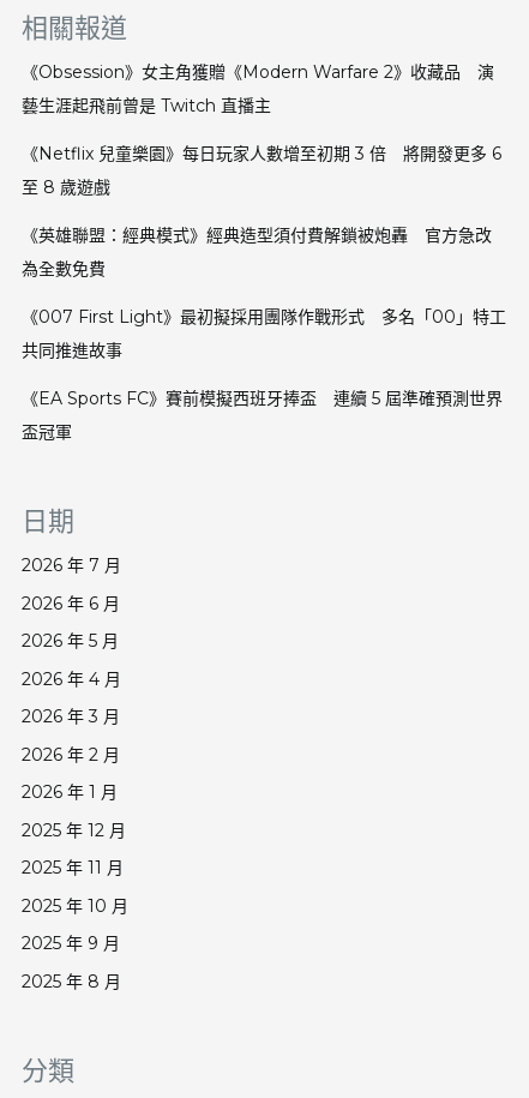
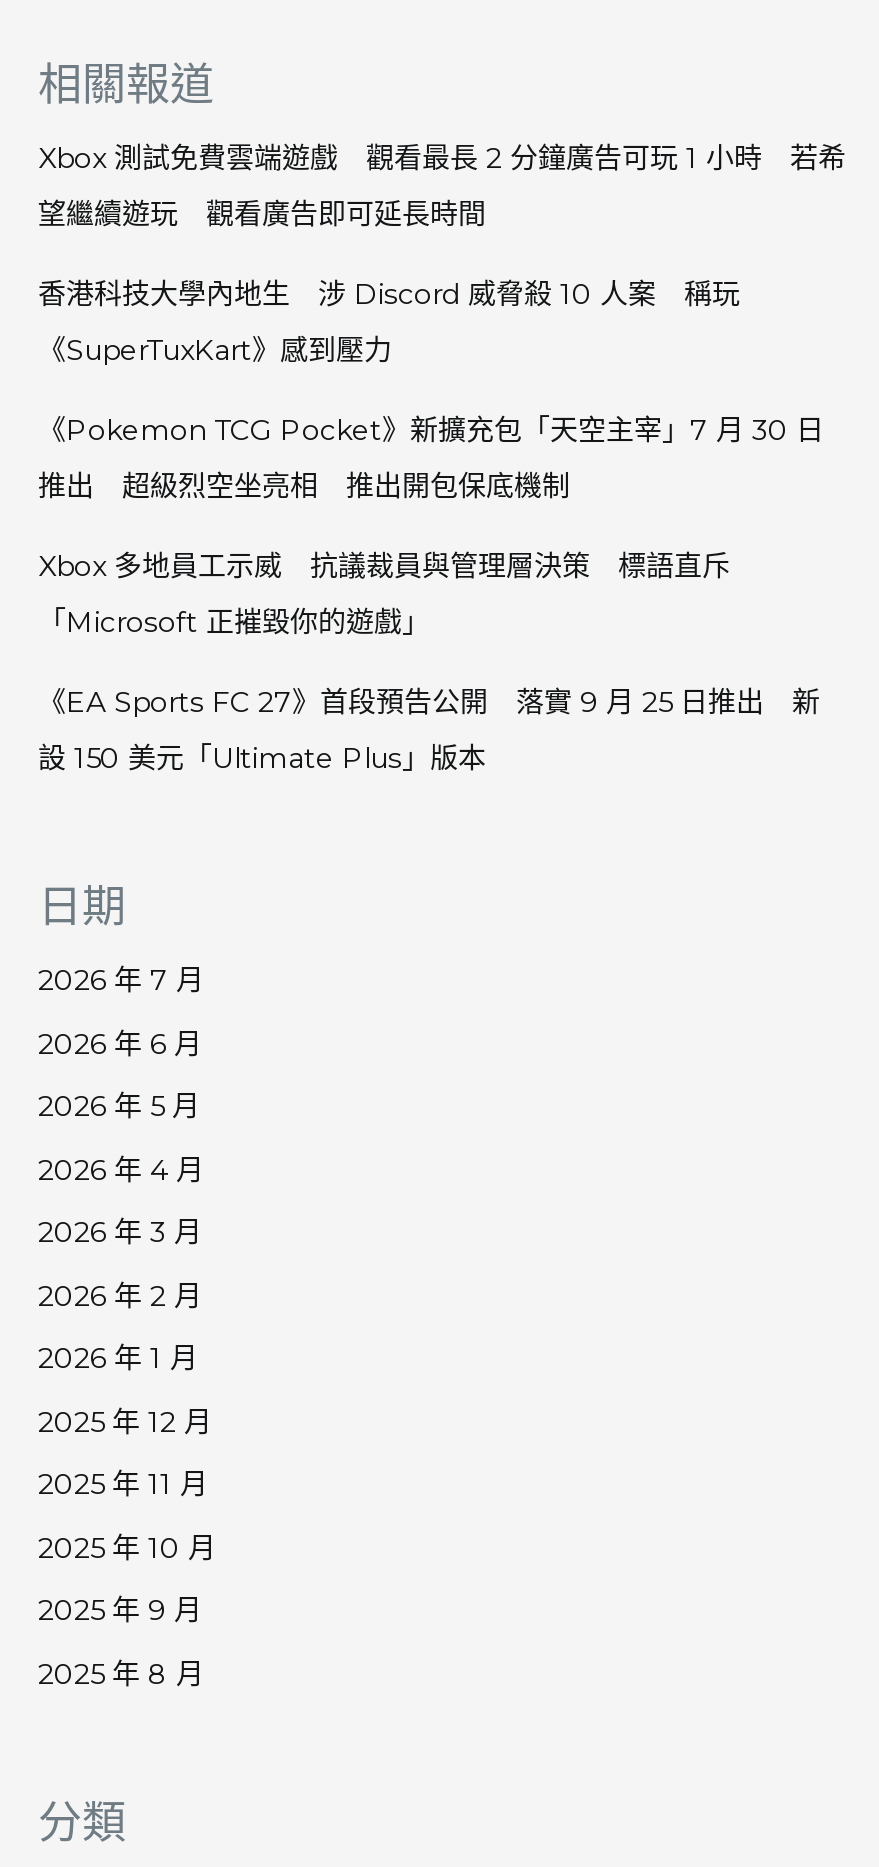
- 《Obsession》女主角獲贈《Modern Warfare 2》收藏品 演
+ Xbox 測試免費雲端遊戲 觀看最長 2 分鐘廣告可玩 1 小時 若希

- 藝生涯起飛前曾是 Twitch 直播主
+ 望繼續遊玩 觀看廣告即可延長時間

- 《Netflix 兒童樂園》每日玩家人數增至初期 3 倍 將開發更多 6
+ 香港科技大學內地生 涉 Discord 威脅殺 10 人案 稱玩

- 至 8 歲遊戲
+ 《SuperTuxKart》感到壓力

- 《英雄聯盟：經典模式》經典造型須付費解鎖被炮轟 官方急改
+ 《Pokemon TCG Pocket》新擴充包「天空主宰」7 月 30 日

- 為全數免費
+ 推出 超級烈空坐亮相 推出開包保底機制

- 《007 First Light》最初擬採用團隊作戰形式 多名「00」特工
+ Xbox 多地員工示威 抗議裁員與管理層決策 標語直斥

- 共同推進故事
+ 「Microsoft 正摧毀你的遊戲」

- 《EA Sports FC》賽前模擬西班牙捧盃 連續 5 屆準確預測世界
+ 《EA Sports FC 27》首段預告公開 落實 9 月 25 日推出 新

- 盃冠軍
+ 設 150 美元「Ultimate Plus」版本
